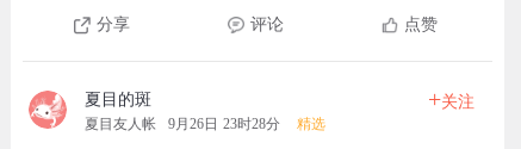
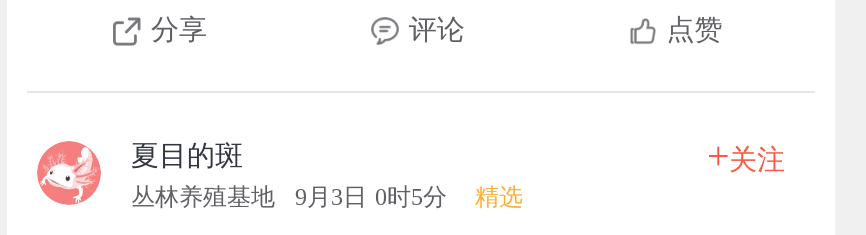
- 夏目友人帐
- 9月26日 23时28分
+ 丛林养殖基地
+ 9月3日 0时5分
